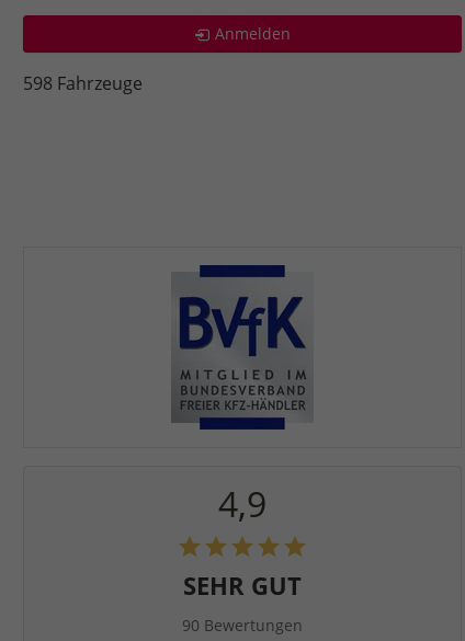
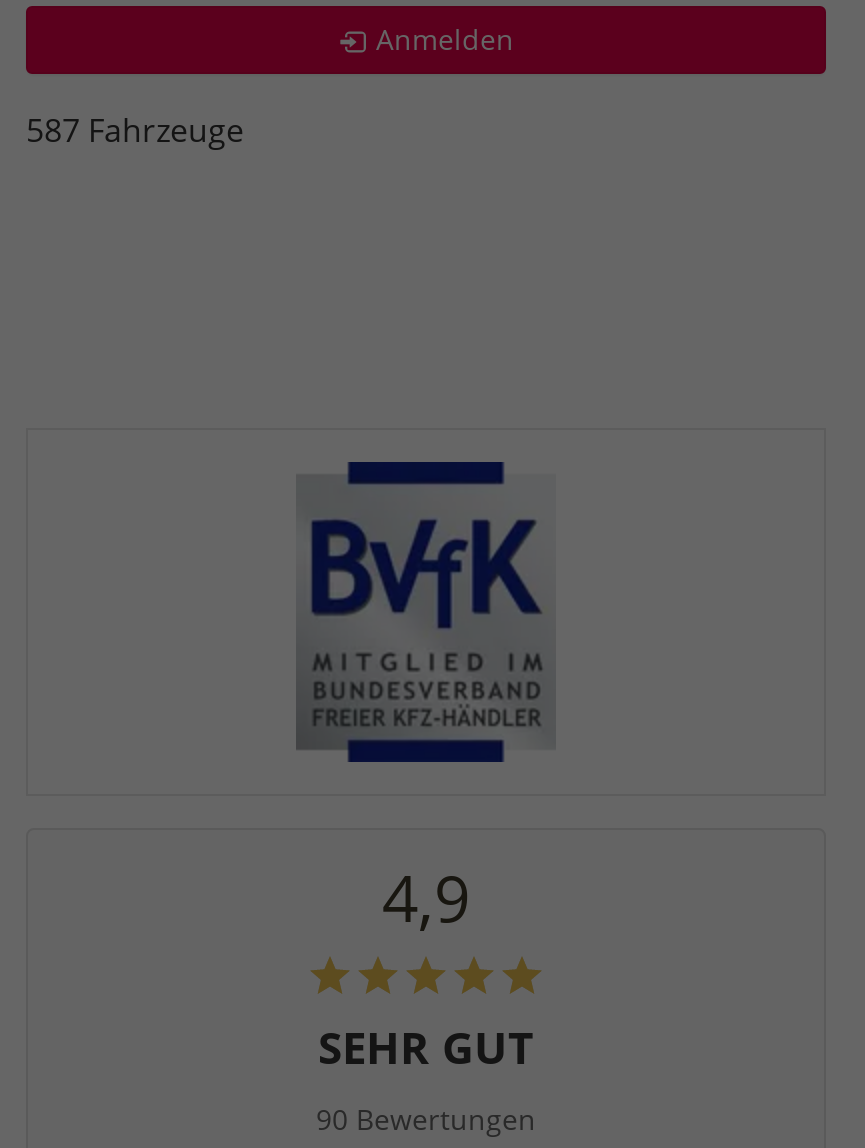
- 598 Fahrzeuge
+ 587 Fahrzeuge
